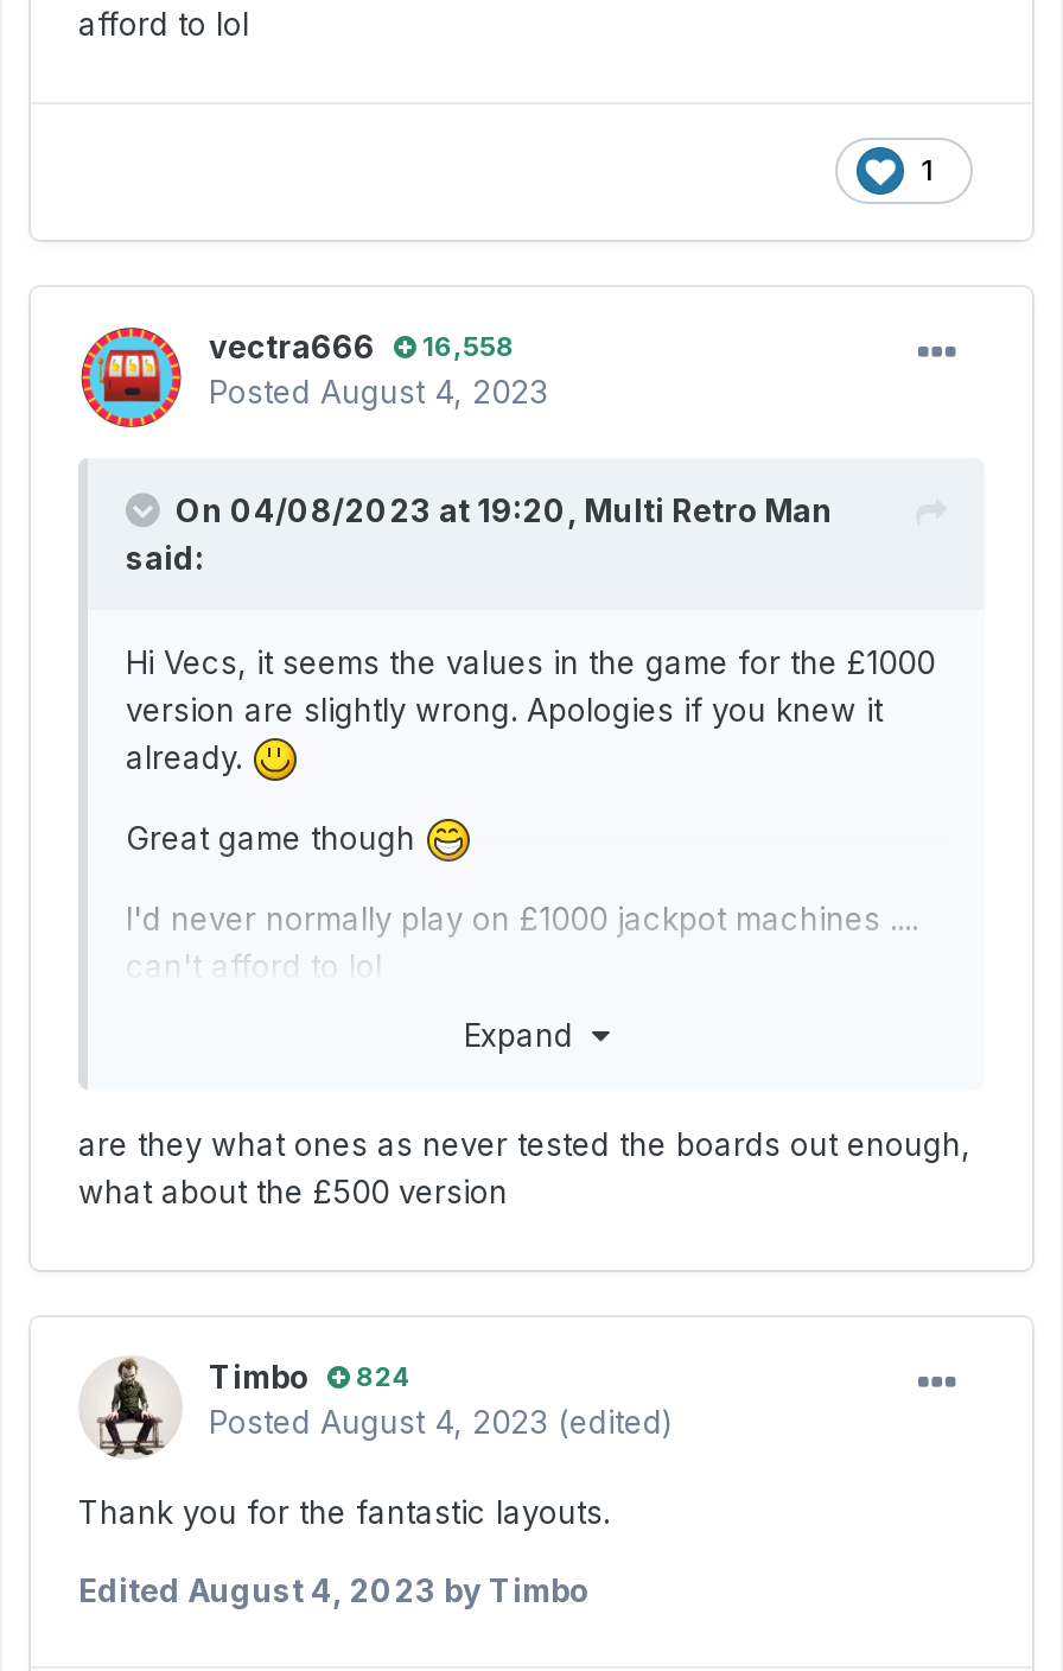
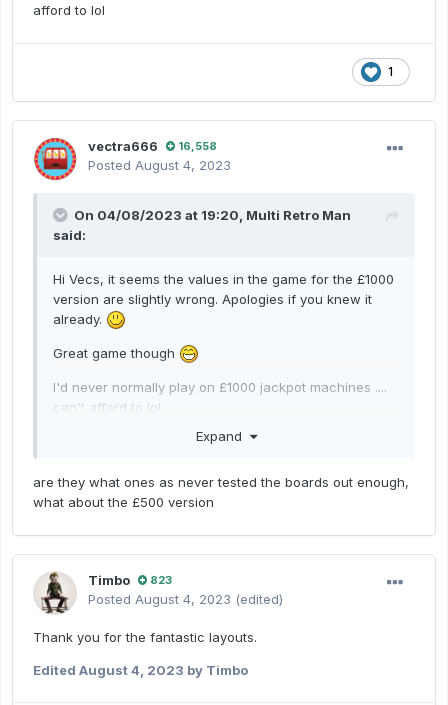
- Timbo 824
+ Timbo 823
